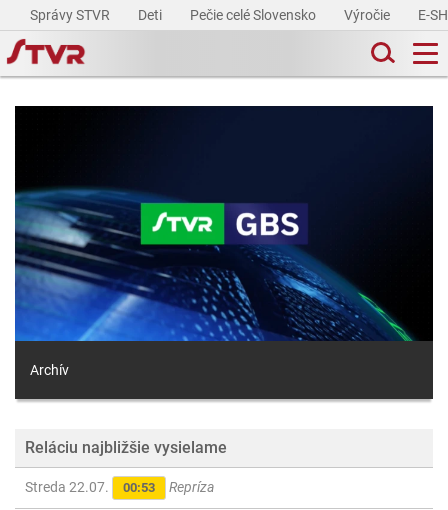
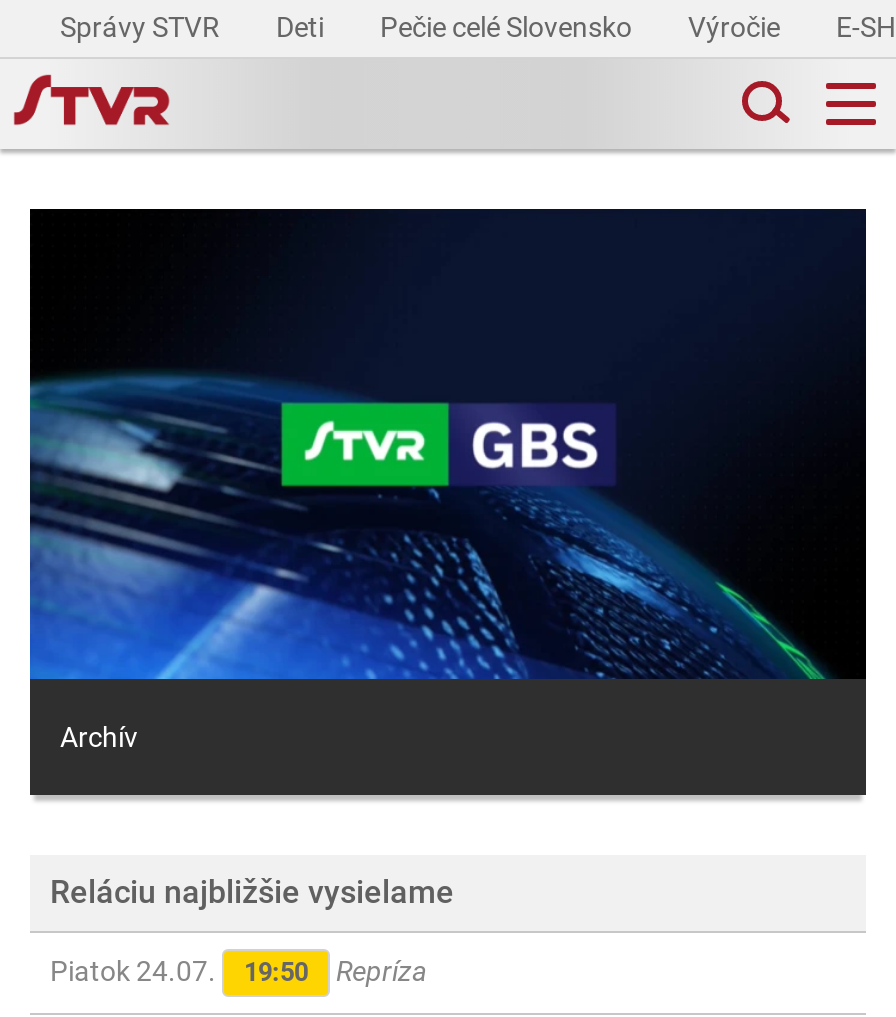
- Streda 22.07.
- 00:53
+ Piatok 24.07.
+ 19:50
